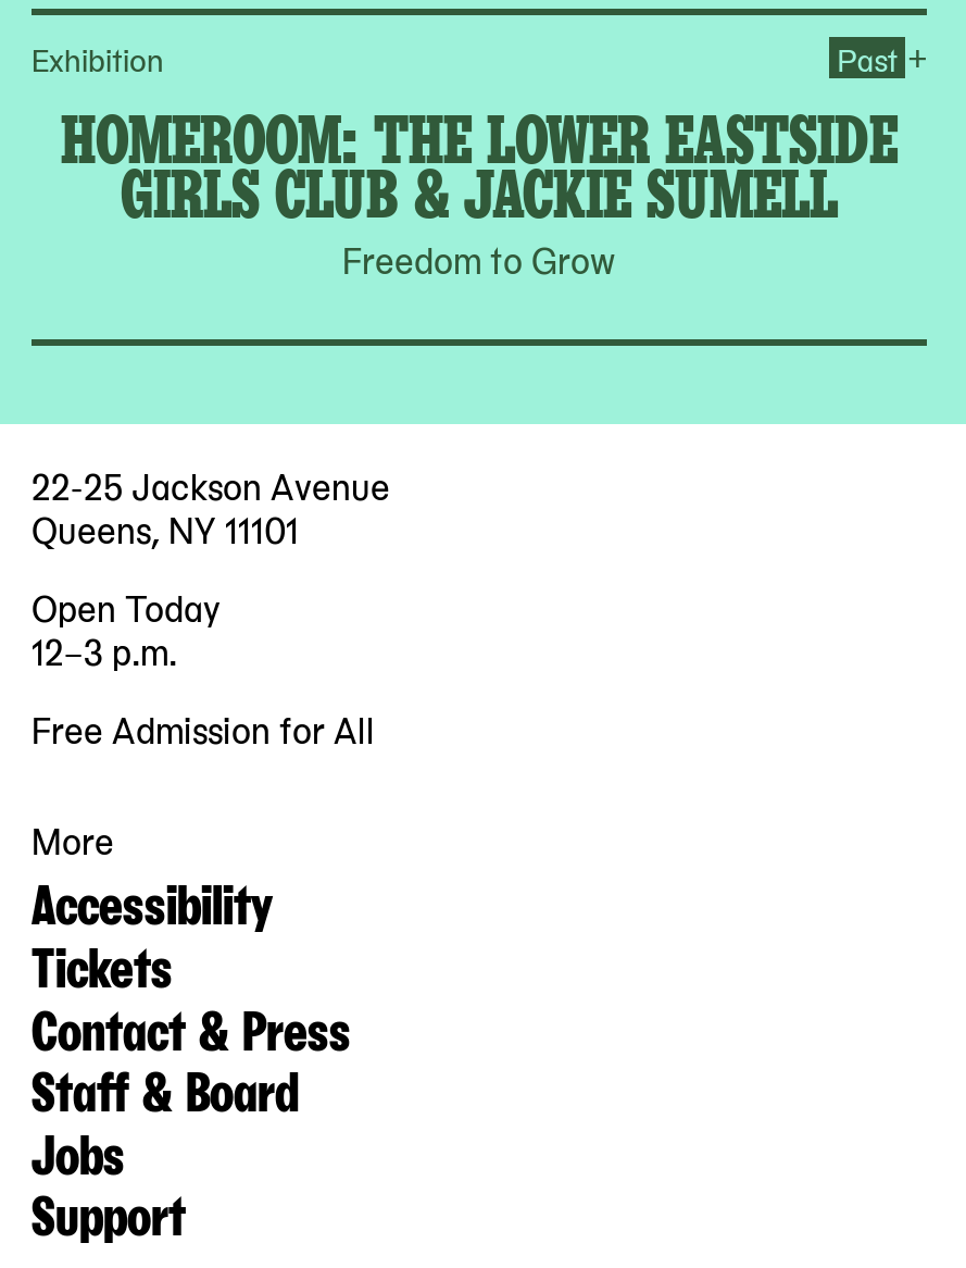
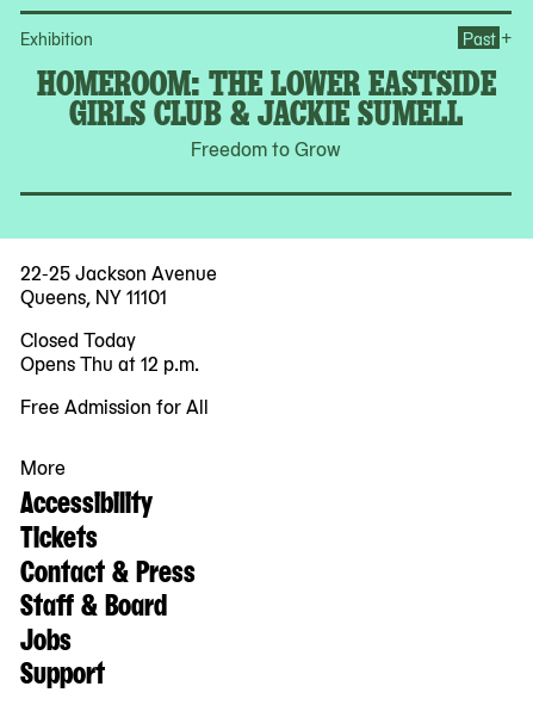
- Open Today
- 12–3 p.m.
+ Closed Today
+ Opens Thu at 12 p.m.
